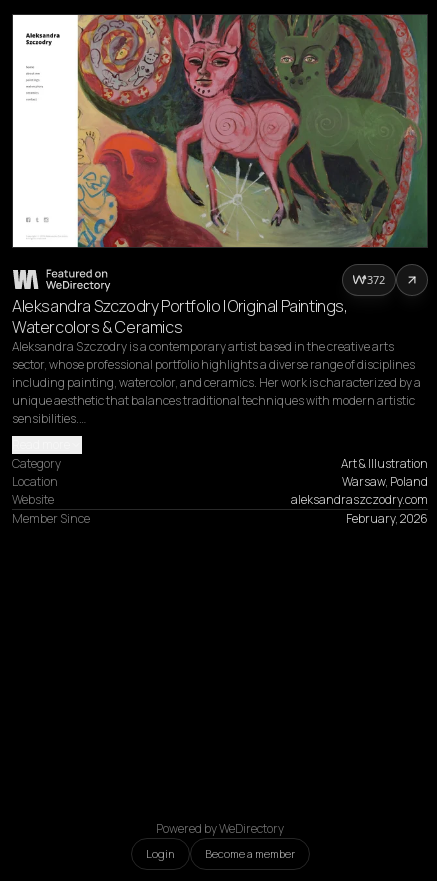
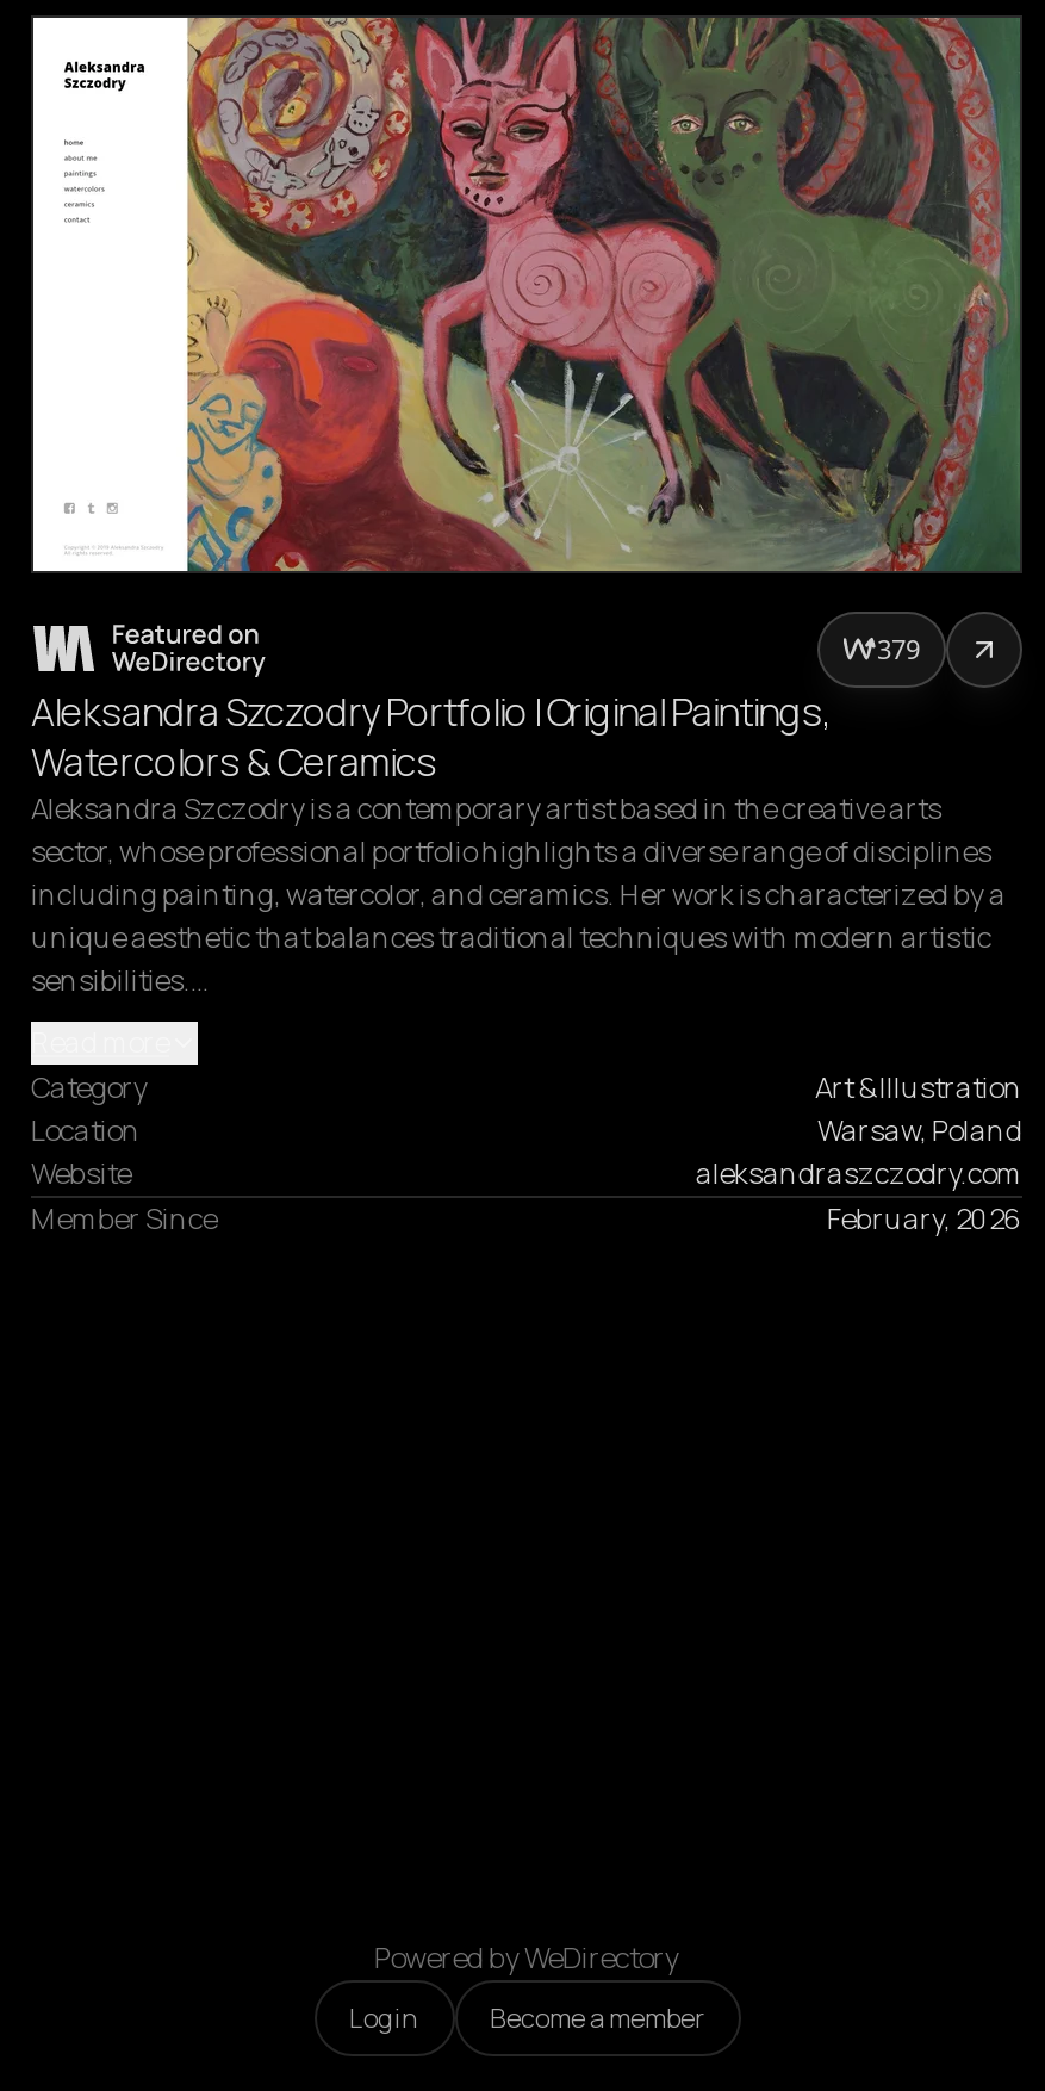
- 372
+ 379
